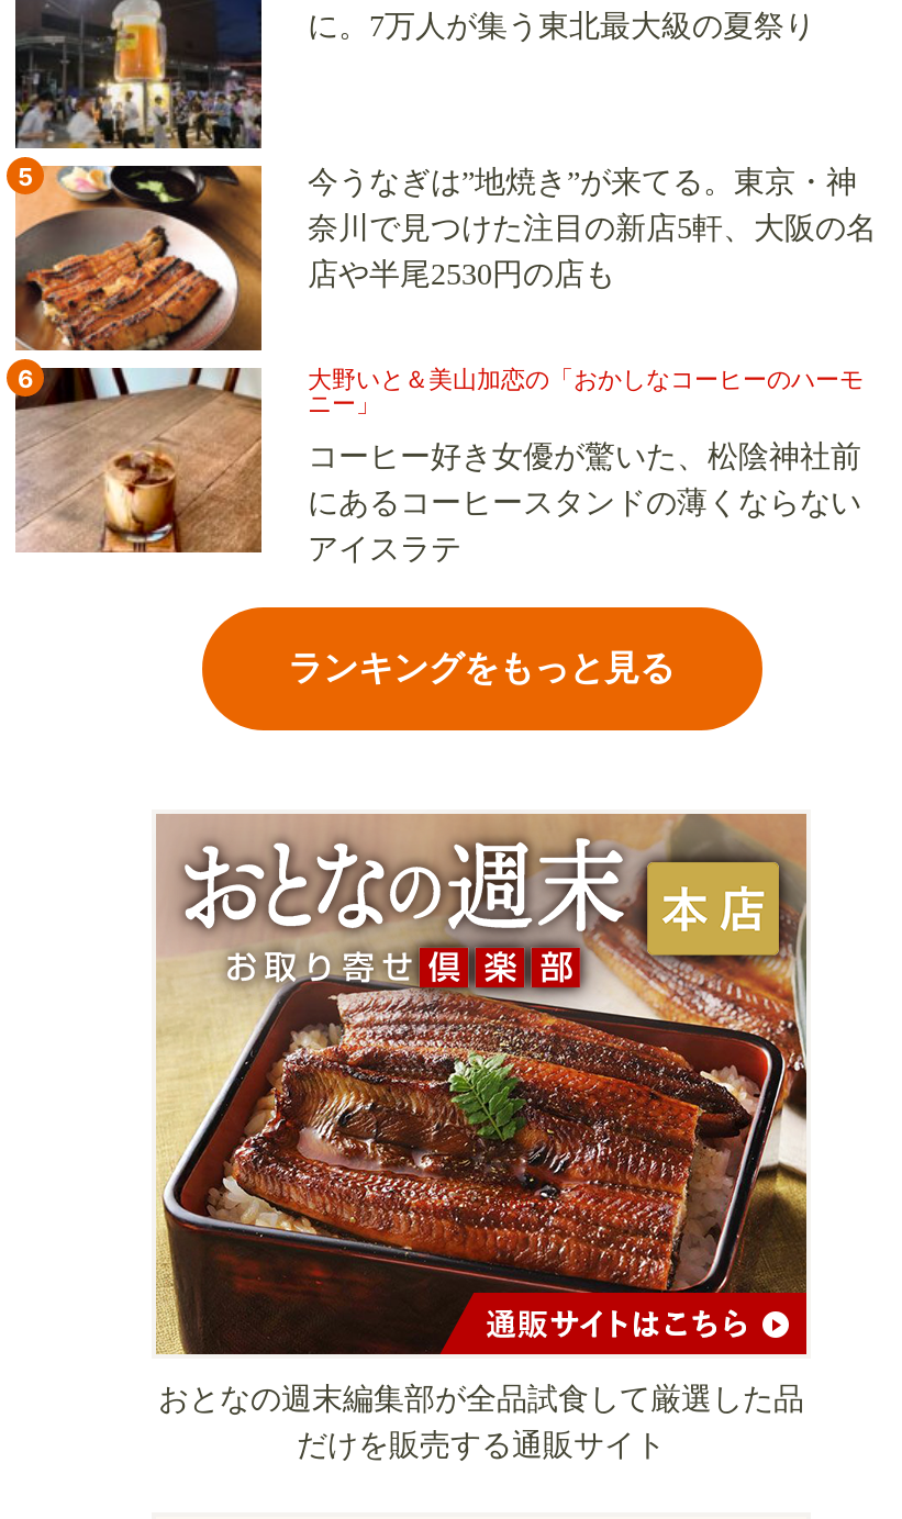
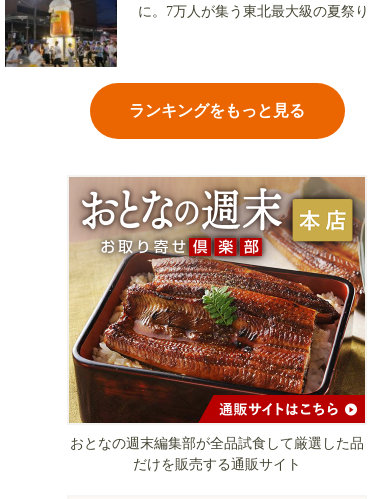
- [image]
- 5
- 今うなぎは”地焼き”が来てる。東京・神
- 奈川で見つけた注目の新店5軒、大阪の名
- 店や半尾2530円の店も
- 6
- 大野いと＆美山加恋の「おかしなコーヒーのハーモ
- ニー」
- コーヒー好き女優が驚いた、松陰神社前
- にあるコーヒースタンドの薄くならない
- アイスラテ
